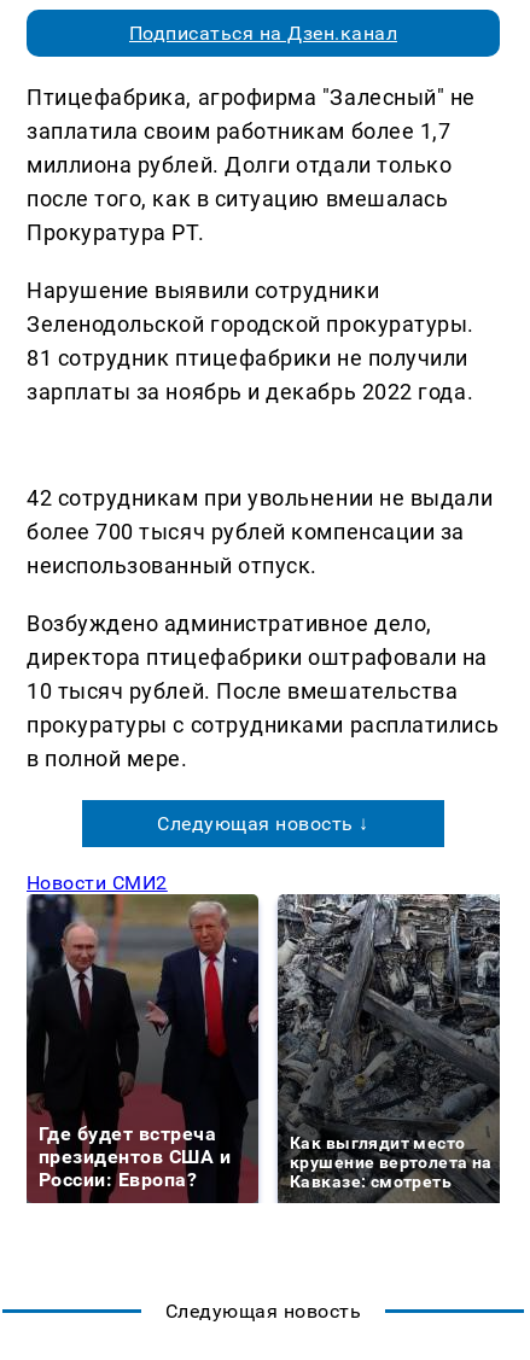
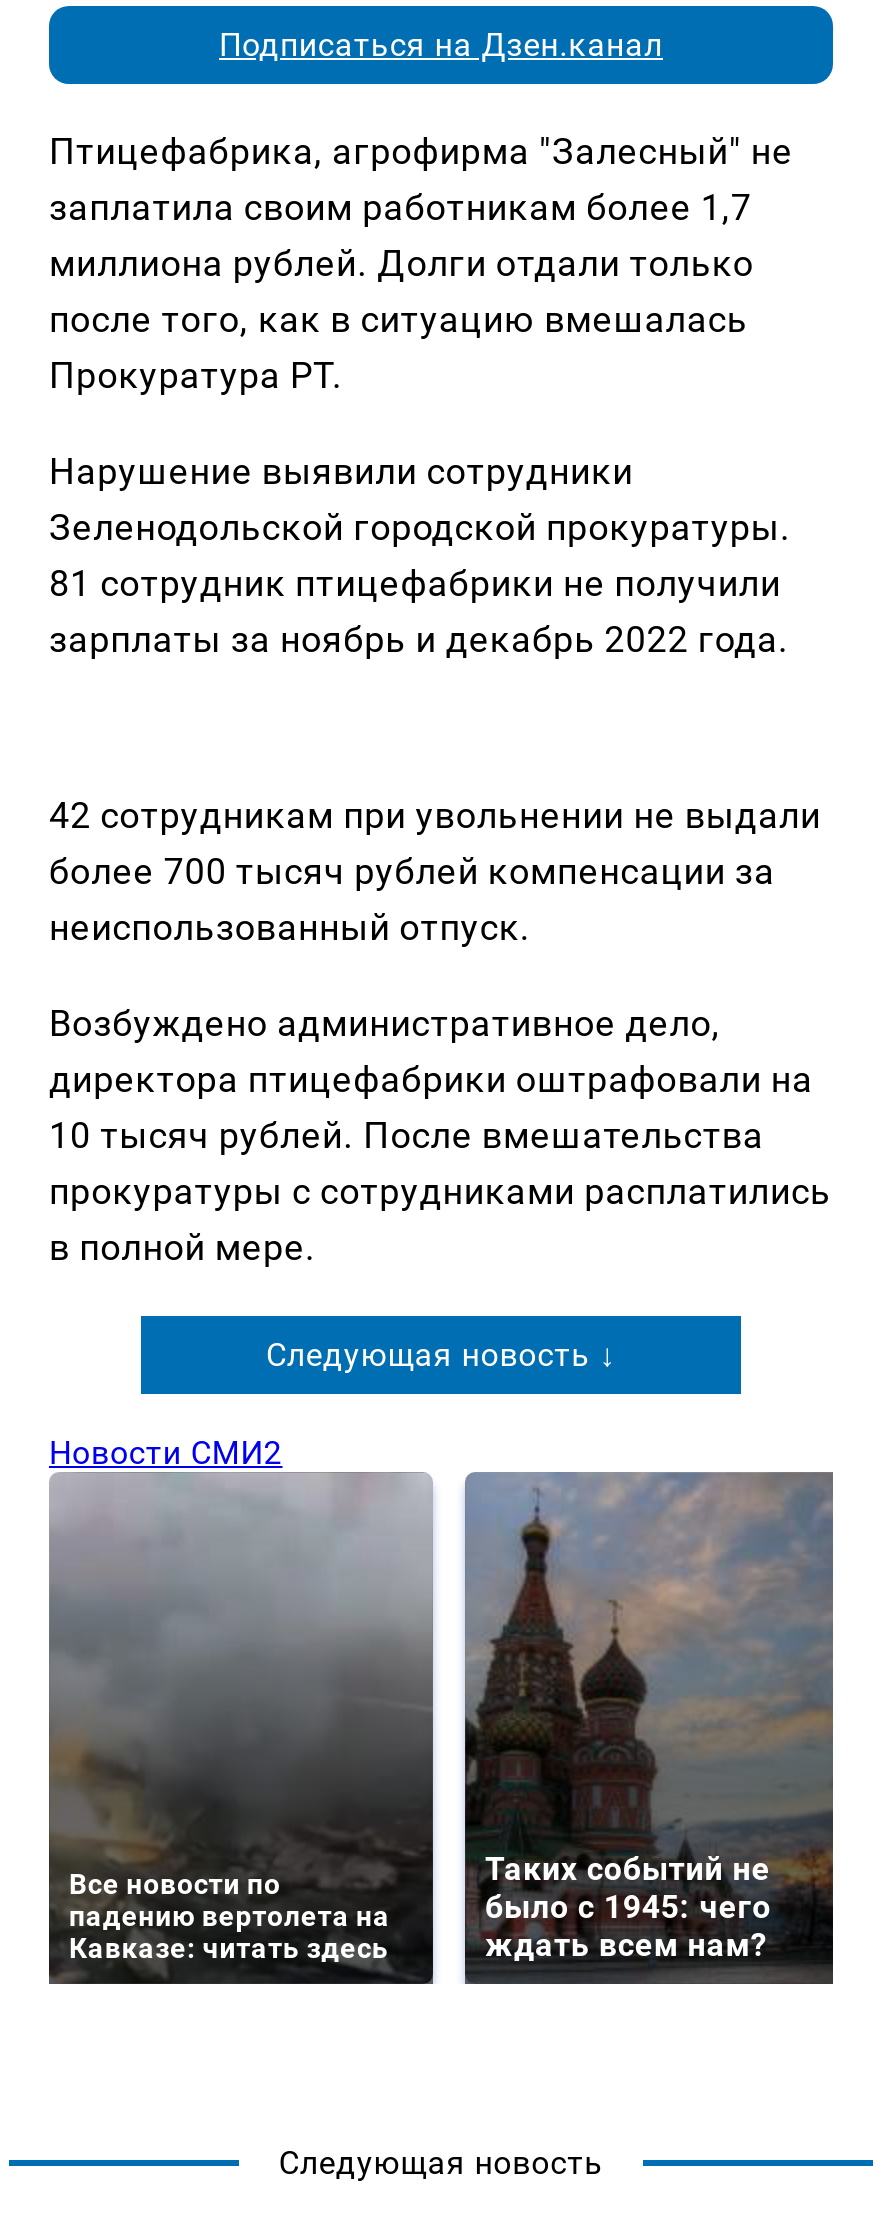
- [image]
- Где будет встреча
- президентов США и
- России: Европа?
+ [image]
+ Все новости по
+ падению вертолета на
+ Кавказе: читать здесь

- [image]
- Как выглядит место
- крушение вертолета на
- Кавказе: смотреть
+ [image]
+ Таких событий не
+ было с 1945: чего
+ ждать всем нам?
